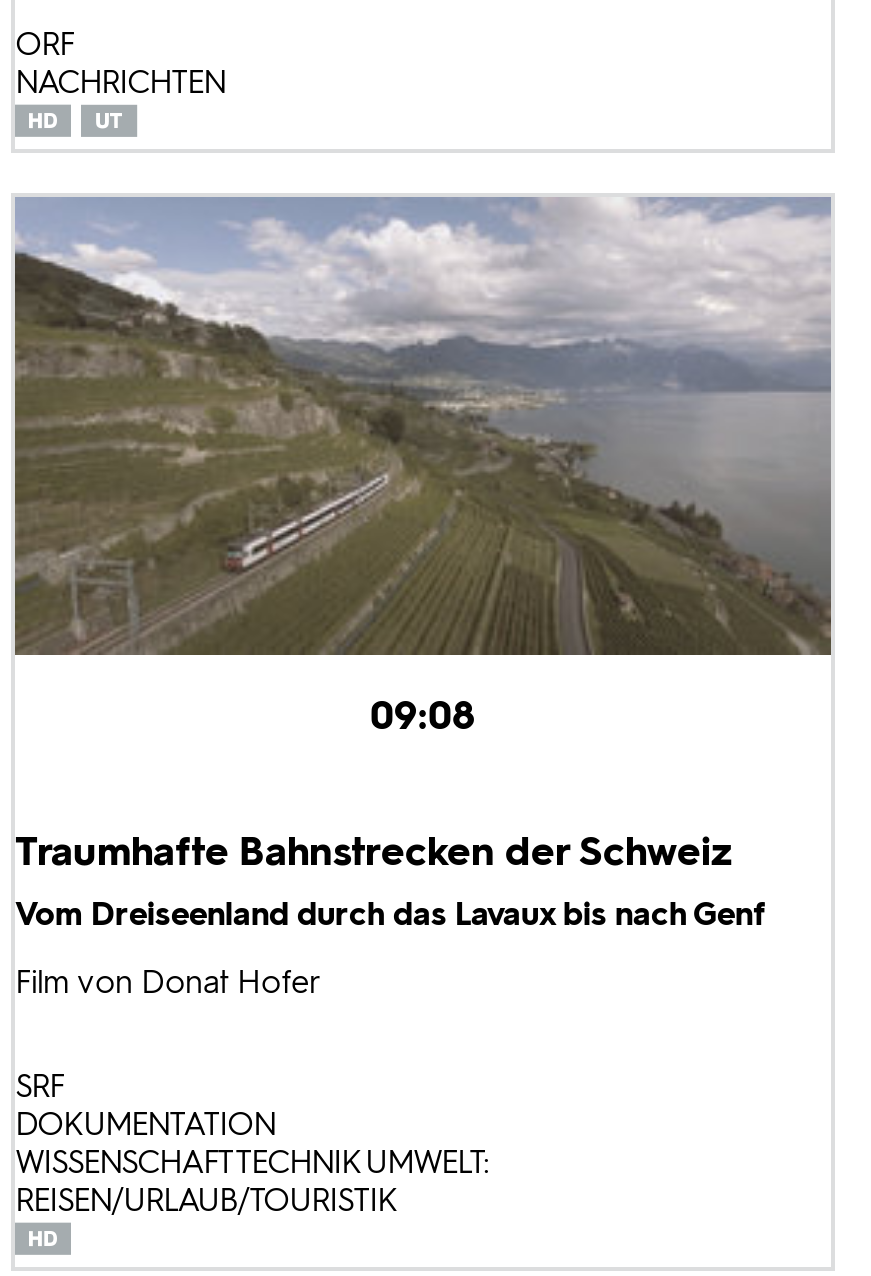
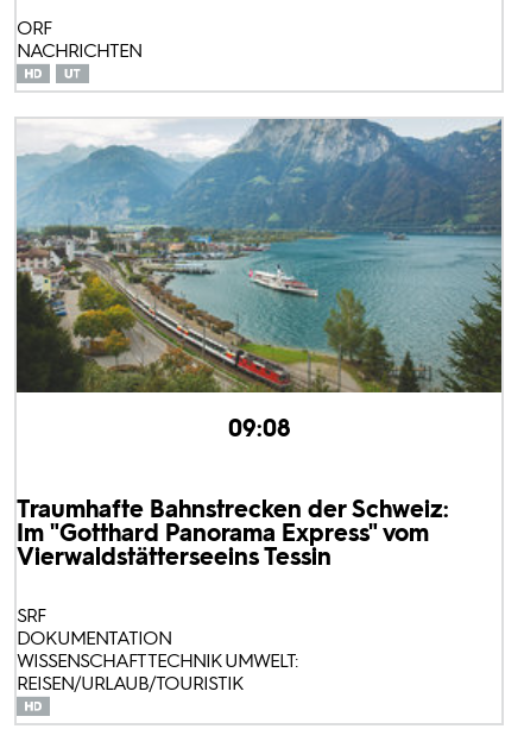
- [image]
+ [image]

- Traumhafte Bahnstrecken der Schweiz
- Vom Dreiseenland durch das Lavaux bis nach Genf
- Film von Donat Hofer
+ Traumhafte Bahnstrecken der Schweiz:
+ Im "Gotthard Panorama Express" vom
+ Vierwaldstätterseeins Tessin
